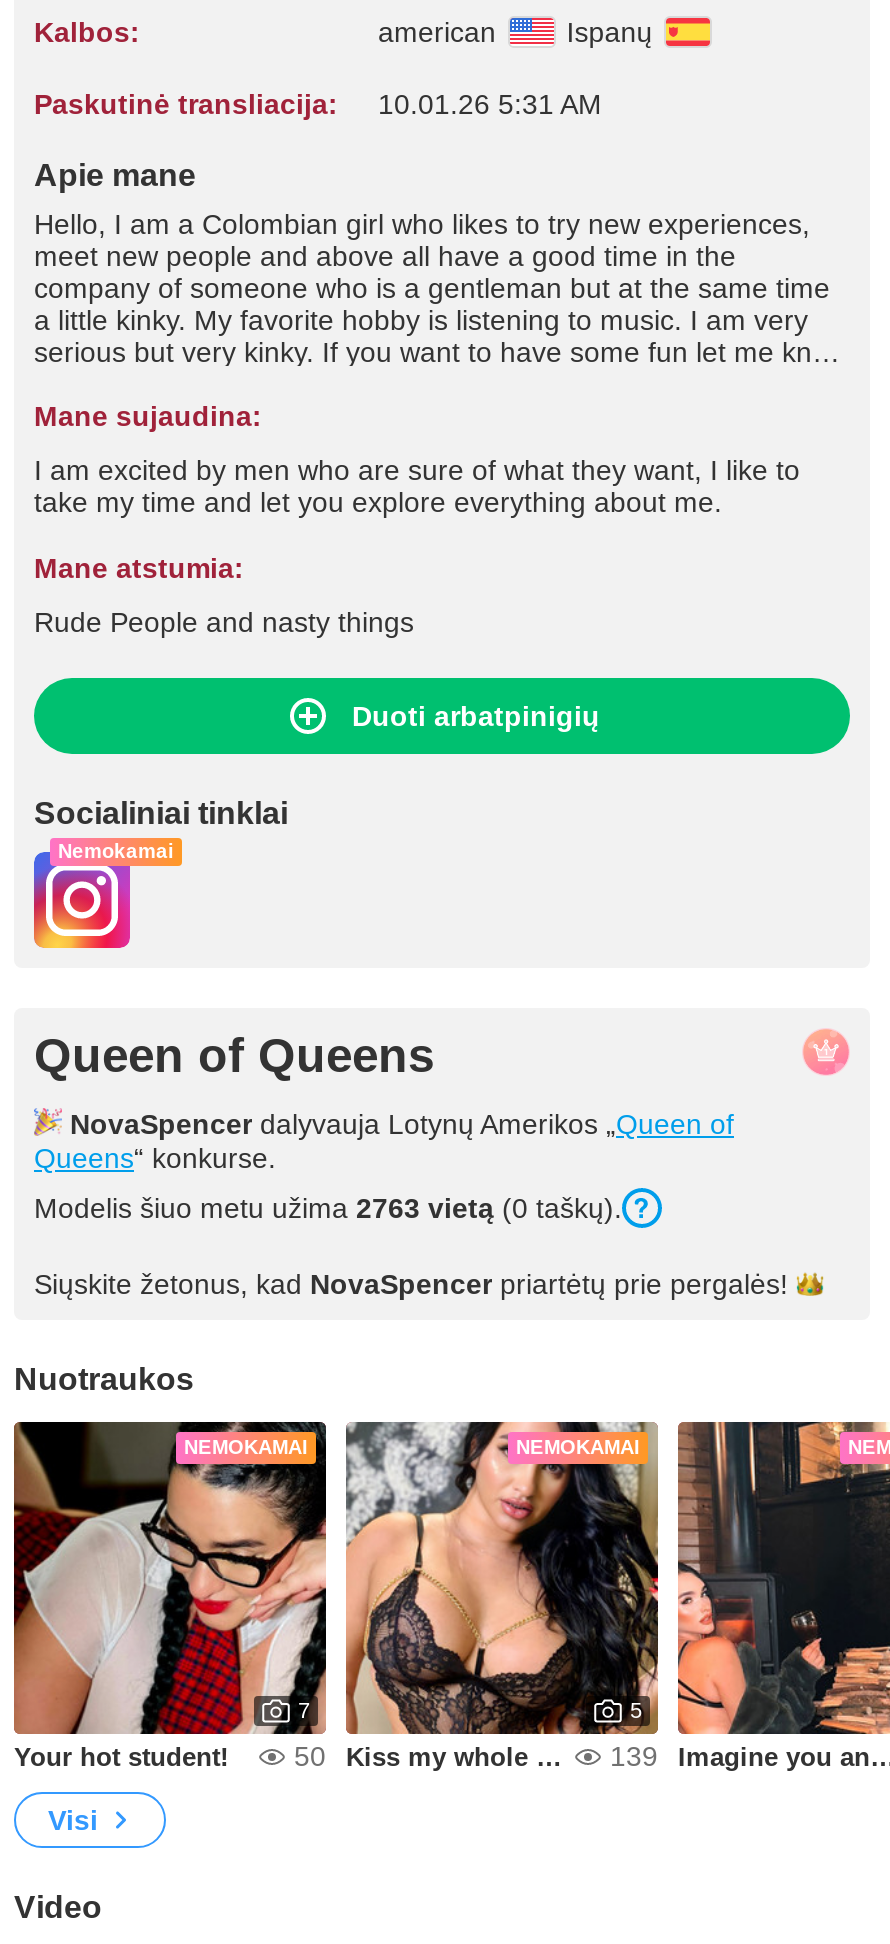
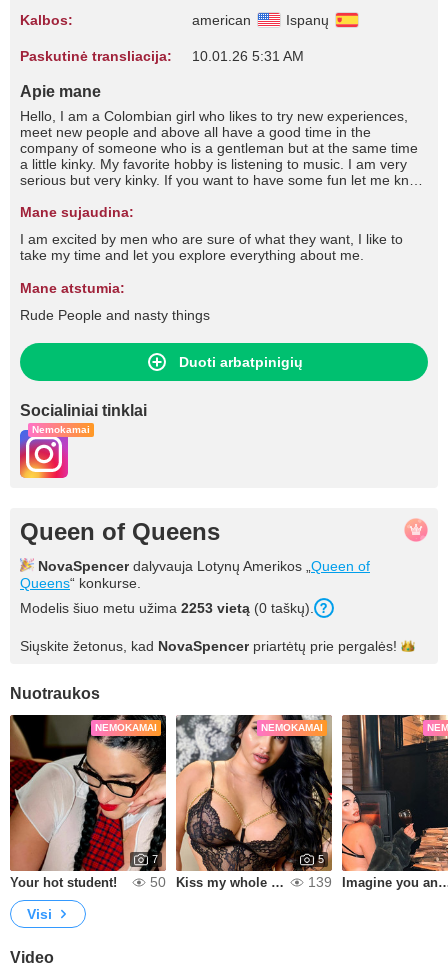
- Modelis šiuo metu užima 2763 vietą (0 taškų).
+ Modelis šiuo metu užima 2253 vietą (0 taškų).
